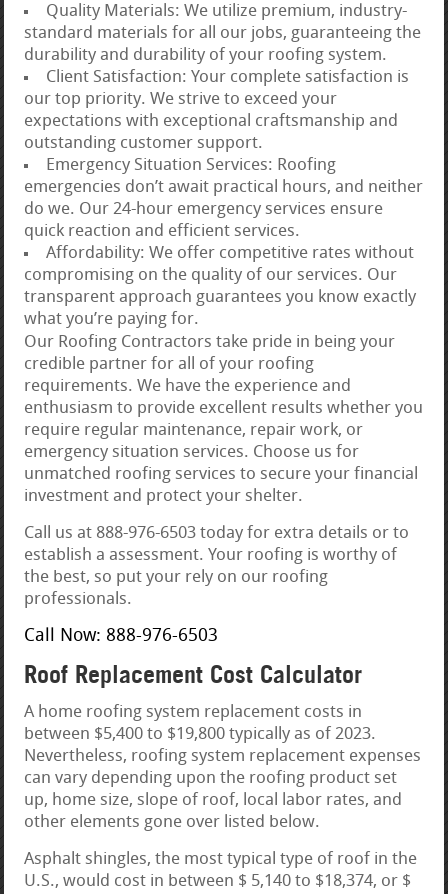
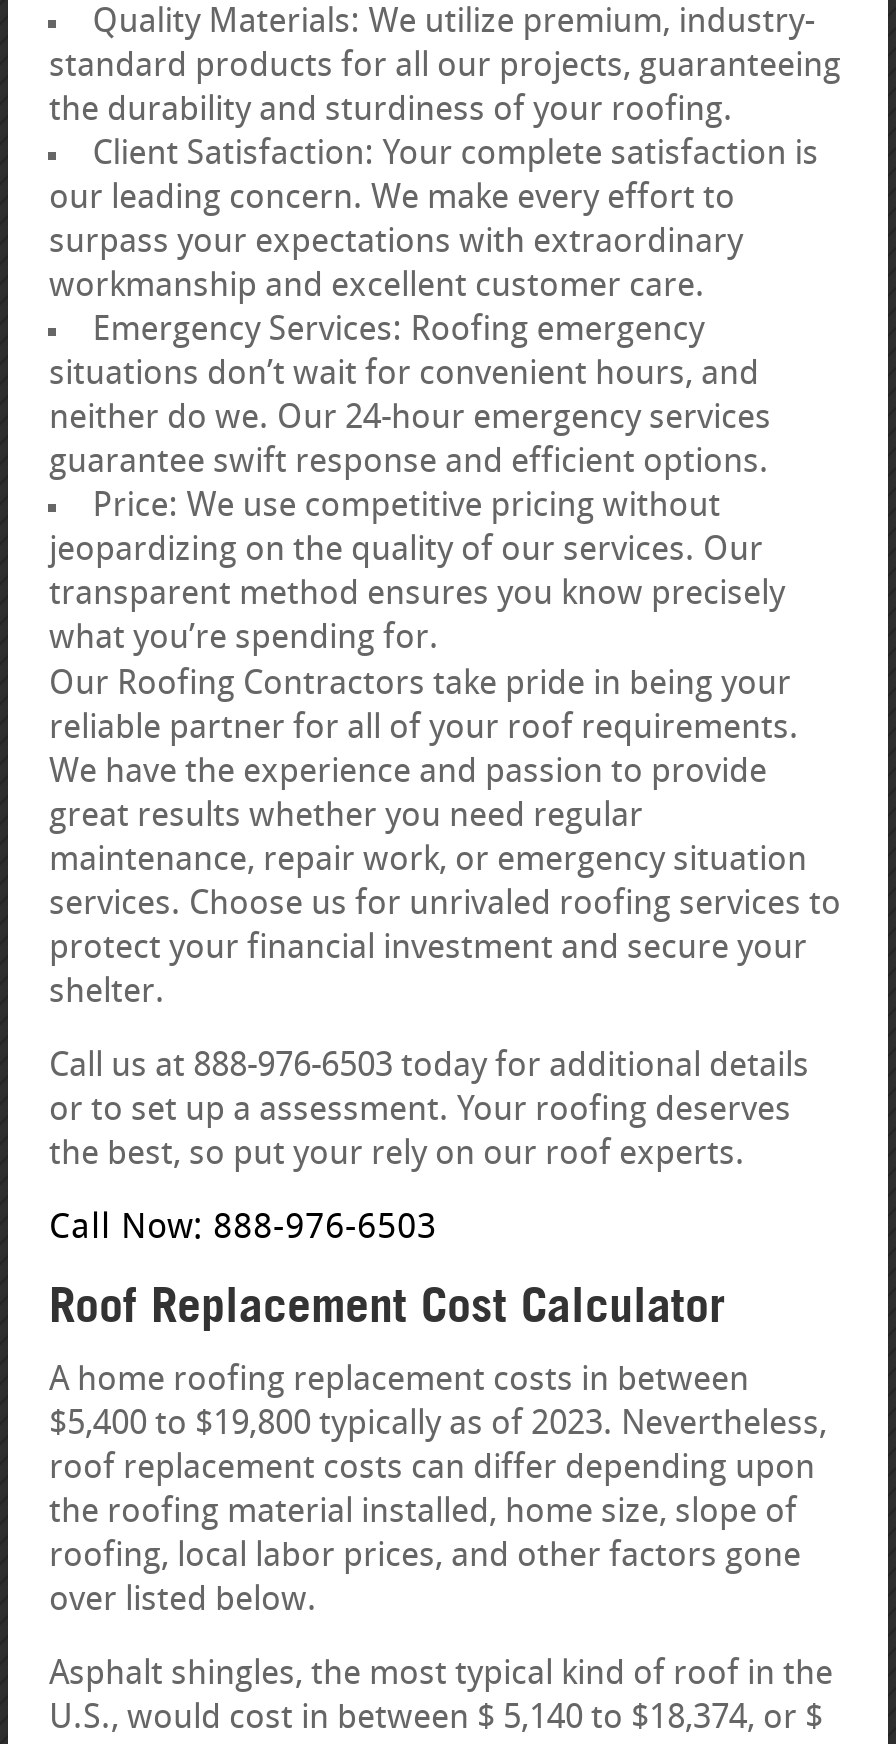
- standard materials for all our jobs, guaranteeing the
- durability and durability of your roofing system.
+ standard products for all our projects, guaranteeing
+ the durability and sturdiness of your roofing.

- our top priority. We strive to exceed your
- expectations with exceptional craftsmanship and
- outstanding customer support.
- Emergency Situation Services: Roofing
- emergencies don’t await practical hours, and neither
- do we. Our 24-hour emergency services ensure
- quick reaction and efficient services.
- Affordability: We offer competitive rates without
- compromising on the quality of our services. Our
- transparent approach guarantees you know exactly
- what you’re paying for.
+ our leading concern. We make every effort to
+ surpass your expectations with extraordinary
+ workmanship and excellent customer care.
+ Emergency Services: Roofing emergency
+ situations don’t wait for convenient hours, and
+ neither do we. Our 24-hour emergency services
+ guarantee swift response and efficient options.
+ Price: We use competitive pricing without
+ jeopardizing on the quality of our services. Our
+ transparent method ensures you know precisely
+ what you’re spending for.

- credible partner for all of your roofing
- requirements. We have the experience and
- enthusiasm to provide excellent results whether you
- require regular maintenance, repair work, or
- emergency situation services. Choose us for
- unmatched roofing services to secure your financial
- investment and protect your shelter.
+ reliable partner for all of your roof requirements.
+ We have the experience and passion to provide
+ great results whether you need regular
+ maintenance, repair work, or emergency situation
+ services. Choose us for unrivaled roofing services to
+ protect your financial investment and secure your
+ shelter.

- Call us at 888-976-6503 today for extra details or to
- establish a assessment. Your roofing is worthy of
- the best, so put your rely on our roofing
- professionals.
+ Call us at 888-976-6503 today for additional details
+ or to set up a assessment. Your roofing deserves
+ the best, so put your rely on our roof experts.

- A home roofing system replacement costs in
- between $5,400 to $19,800 typically as of 2023.
- Nevertheless, roofing system replacement expenses
- can vary depending upon the roofing product set
- up, home size, slope of roof, local labor rates, and
- other elements gone over listed below.
+ A home roofing replacement costs in between
+ $5,400 to $19,800 typically as of 2023. Nevertheless,
+ roof replacement costs can differ depending upon
+ the roofing material installed, home size, slope of
+ roofing, local labor prices, and other factors gone
+ over listed below.

- Asphalt shingles, the most typical type of roof in the
+ Asphalt shingles, the most typical kind of roof in the
